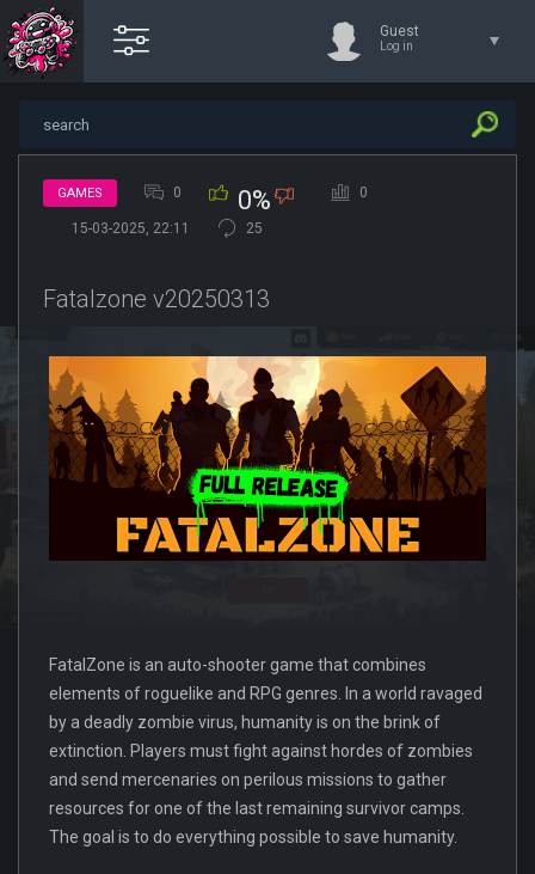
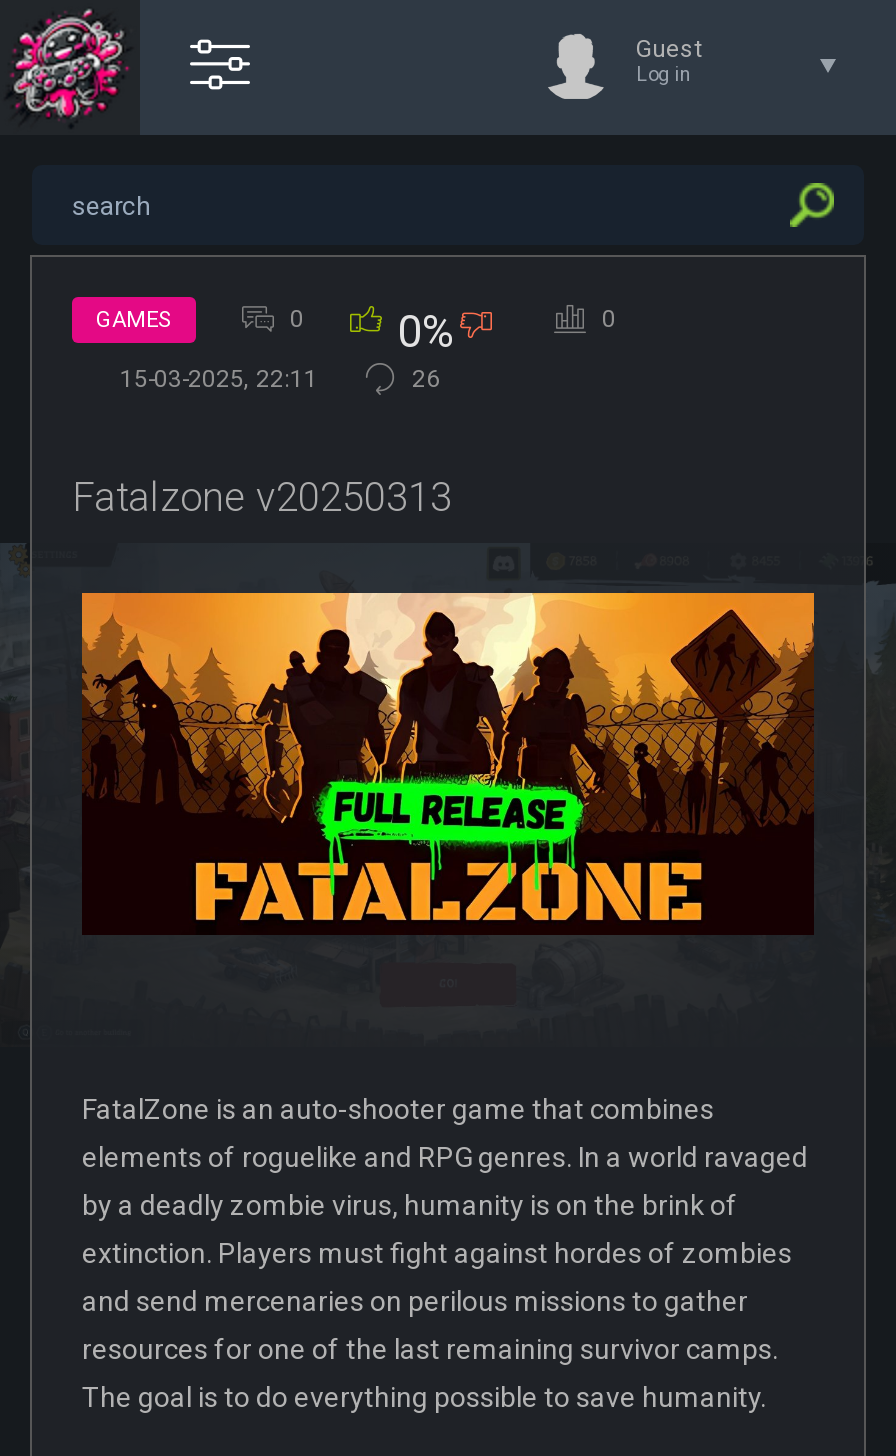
- 25
+ 26
